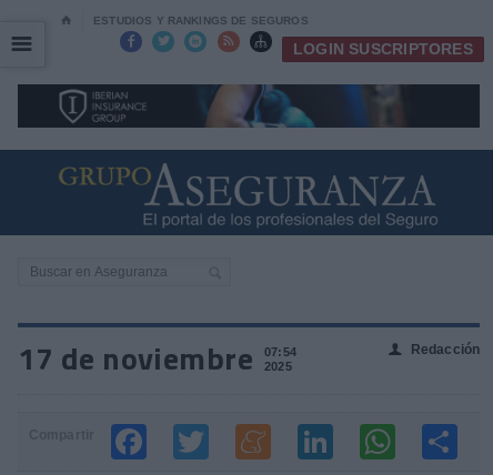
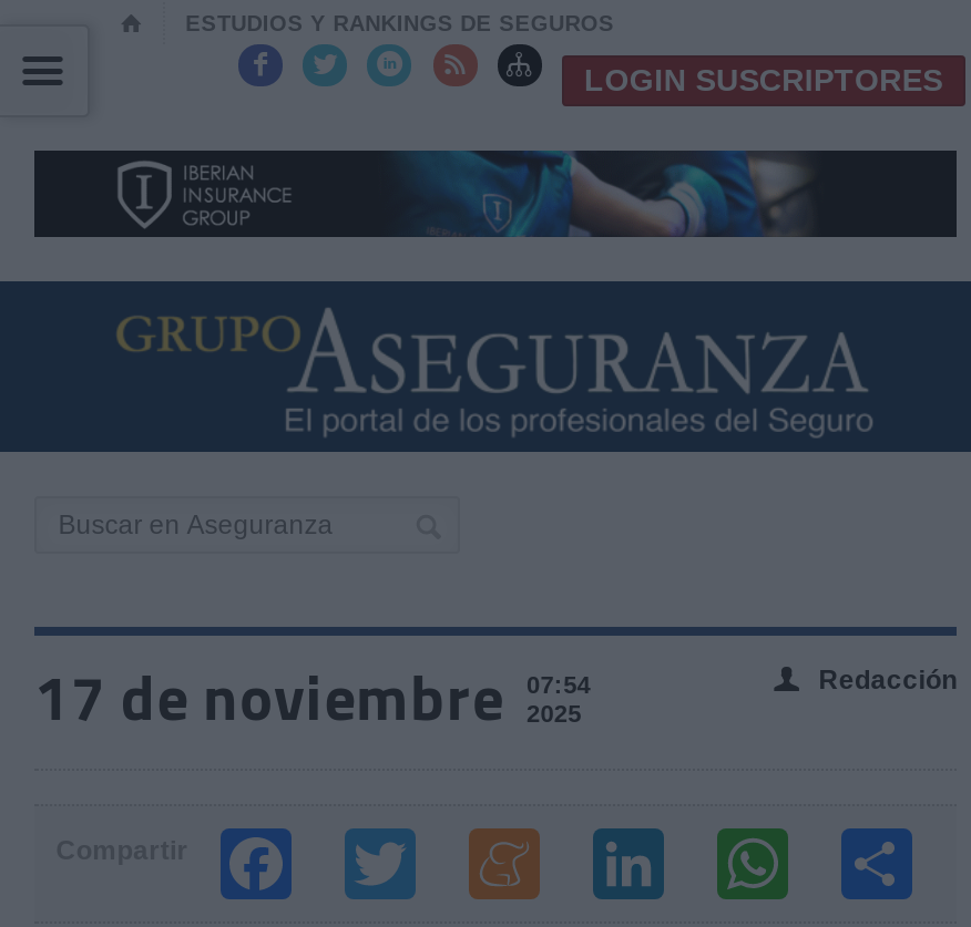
- [image]
+ [image]
